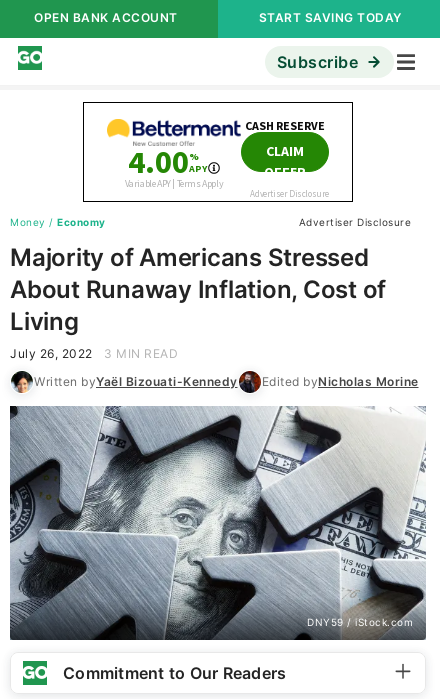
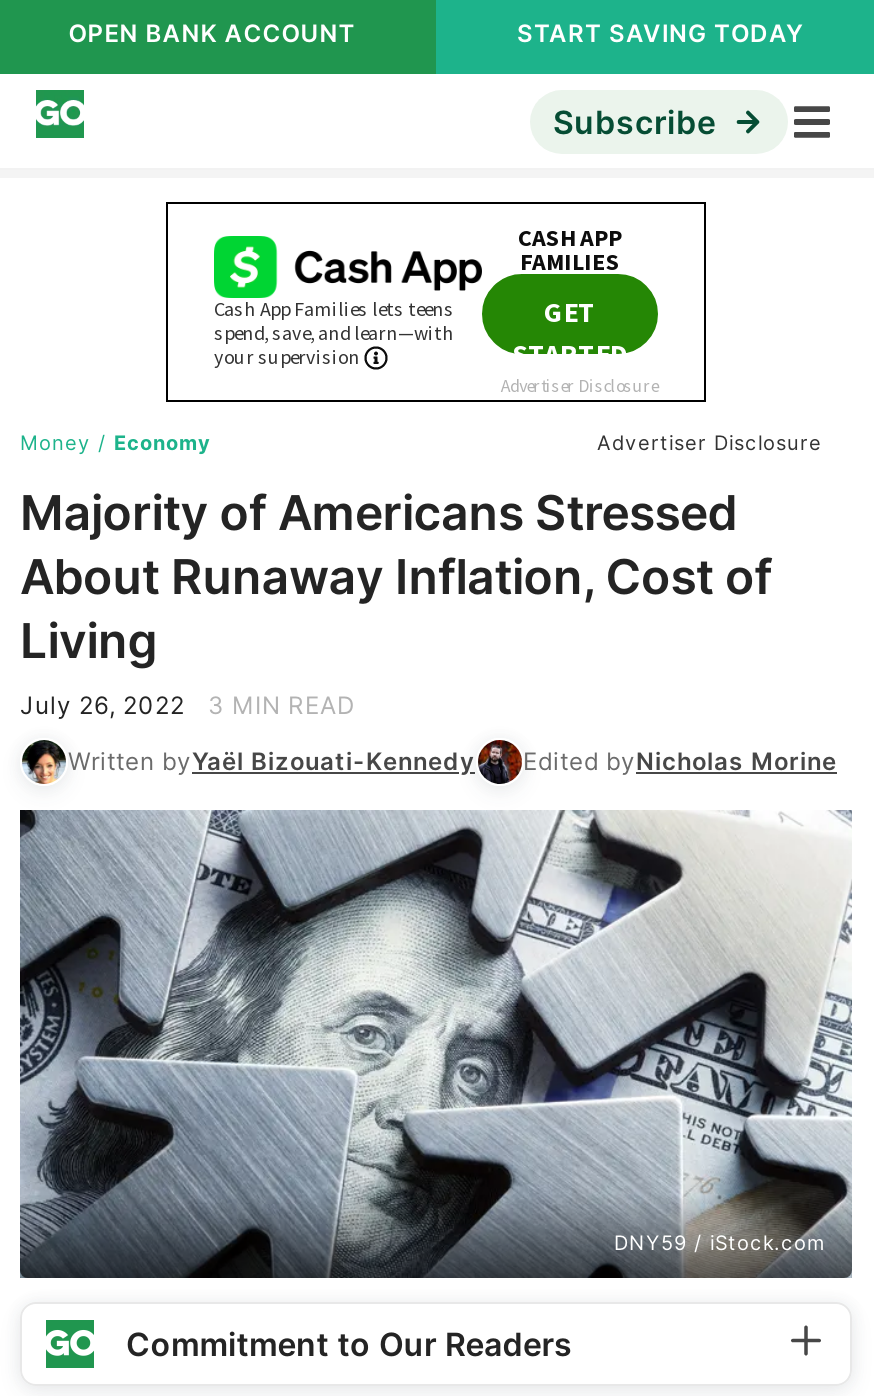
- [image]
+ [image]
